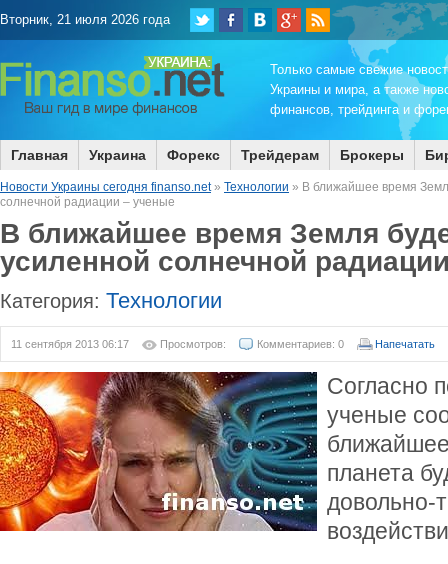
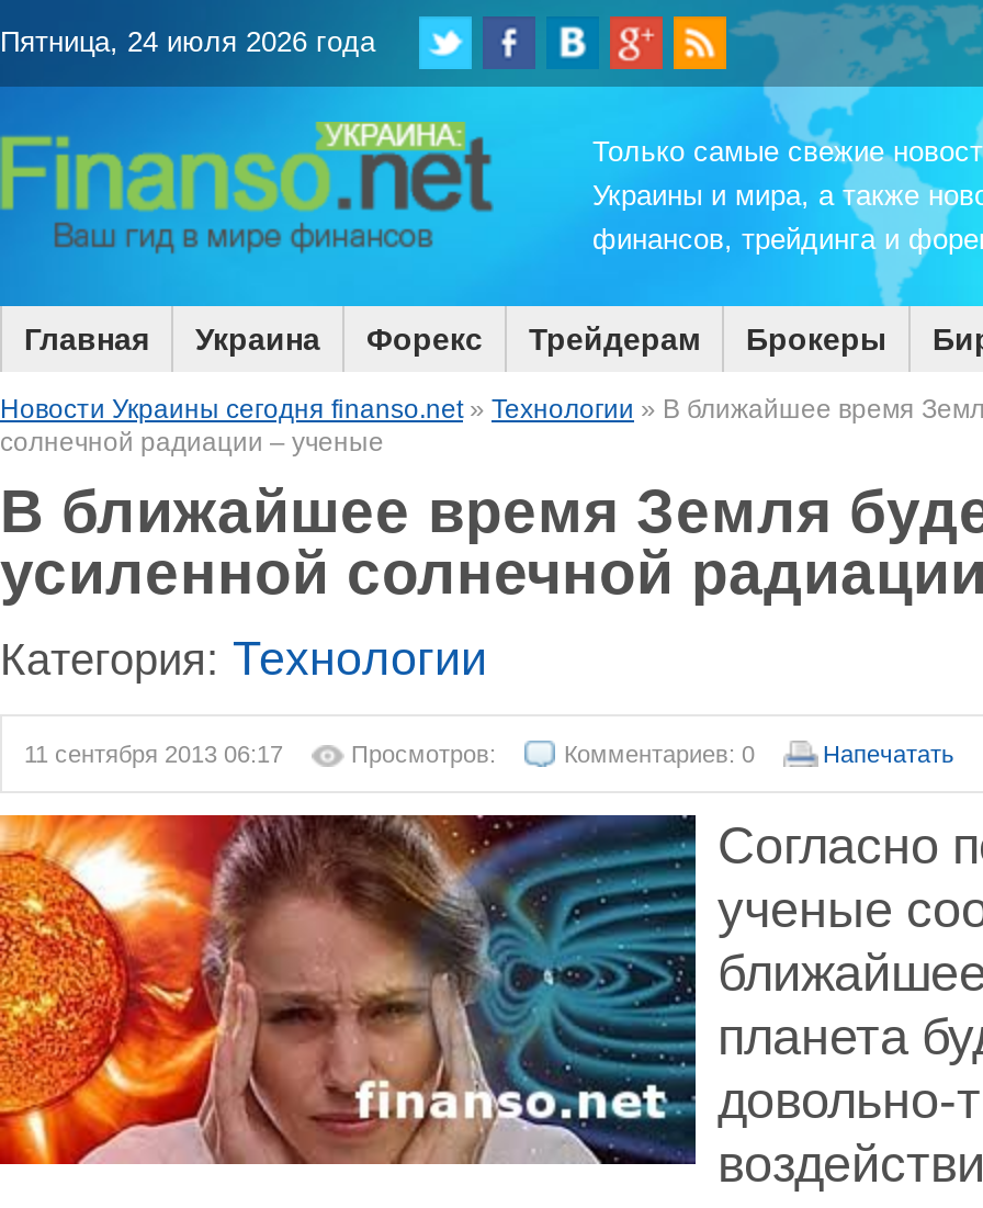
- Вторник, 21 июля 2026 года
+ Пятница, 24 июля 2026 года
